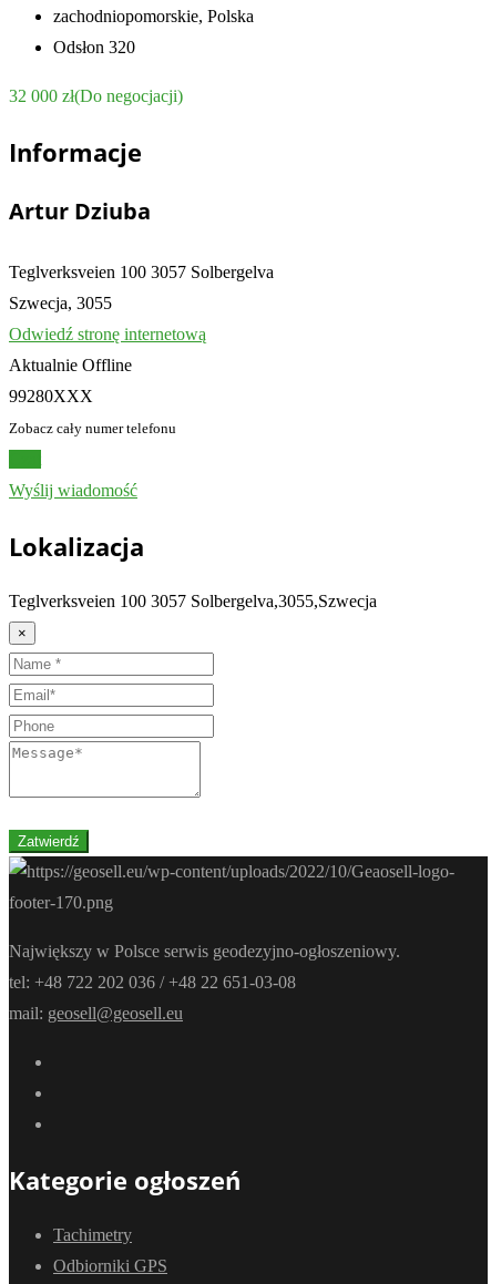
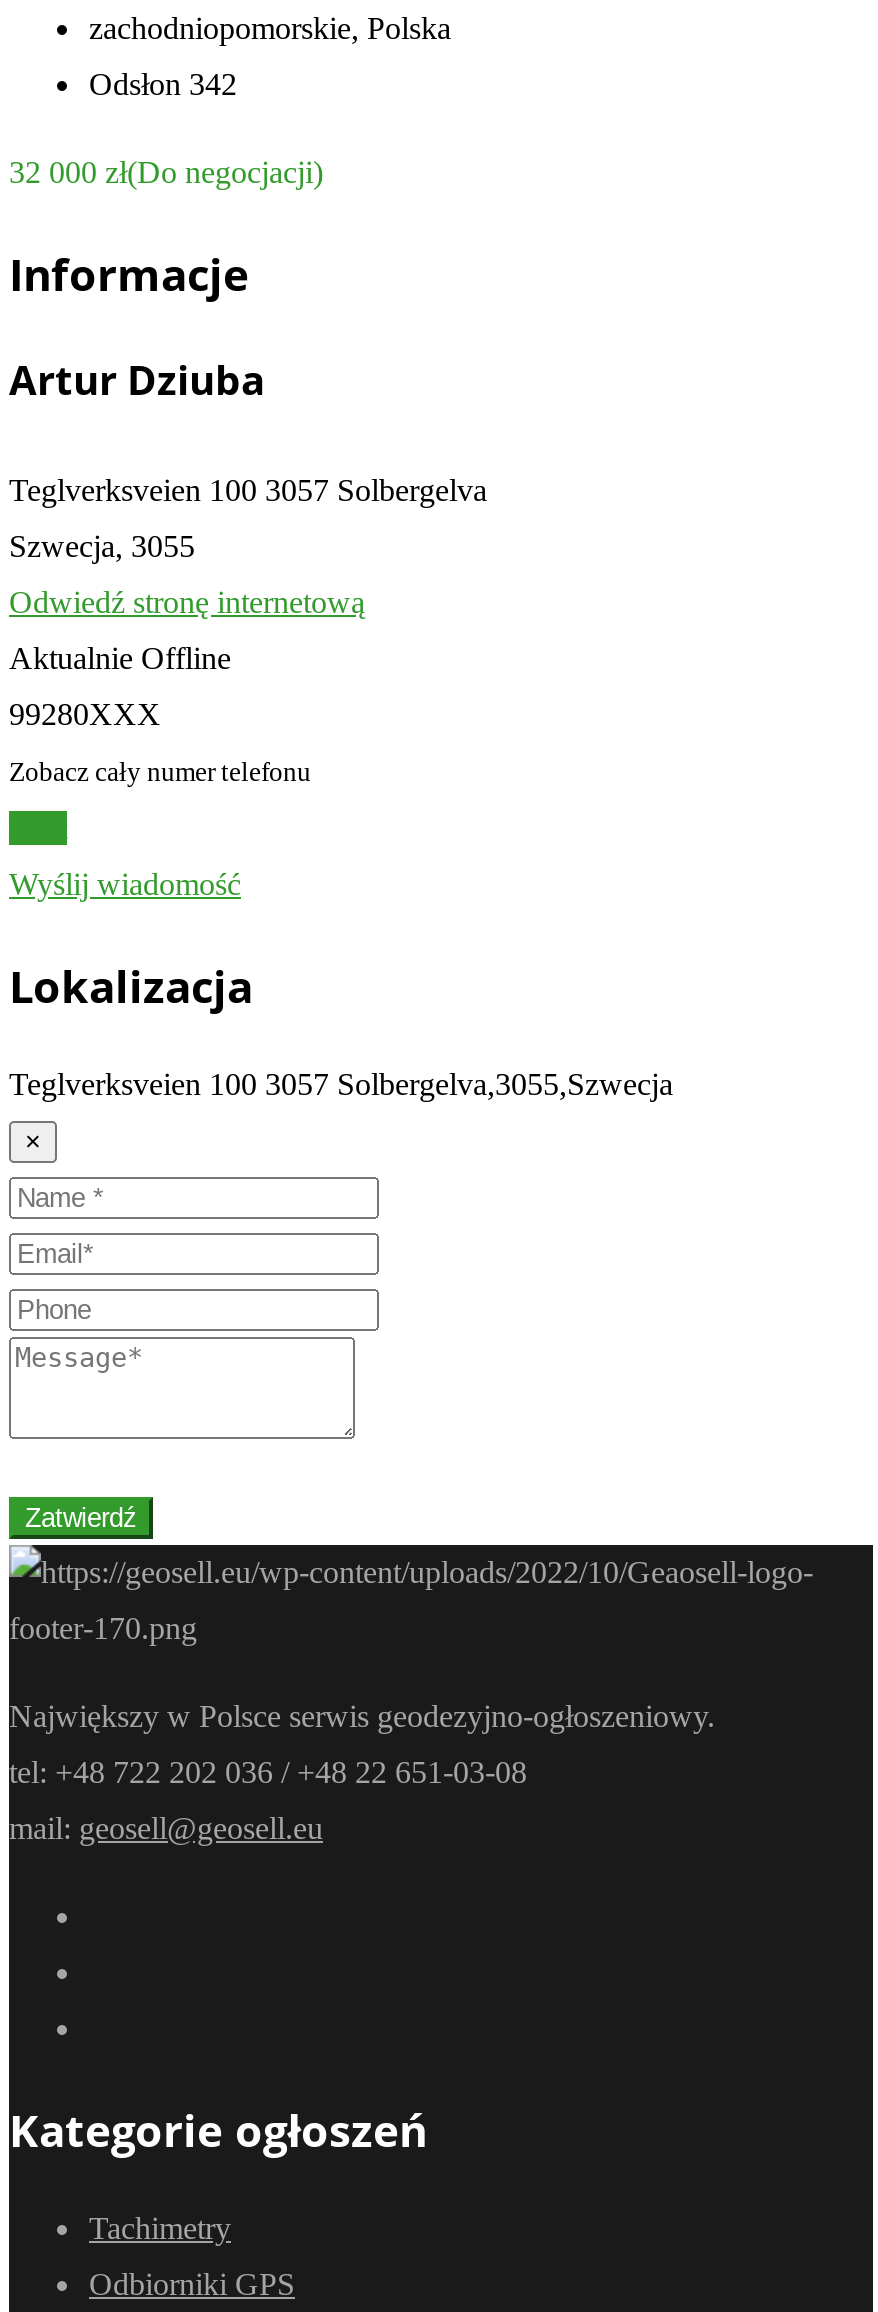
- Odsłon 320
+ Odsłon 342
